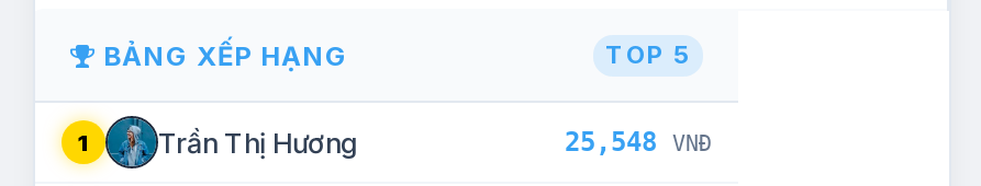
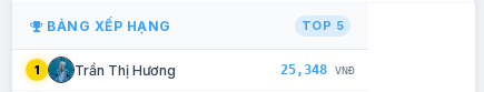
- 25,548 VNĐ
+ 25,348 VNĐ
